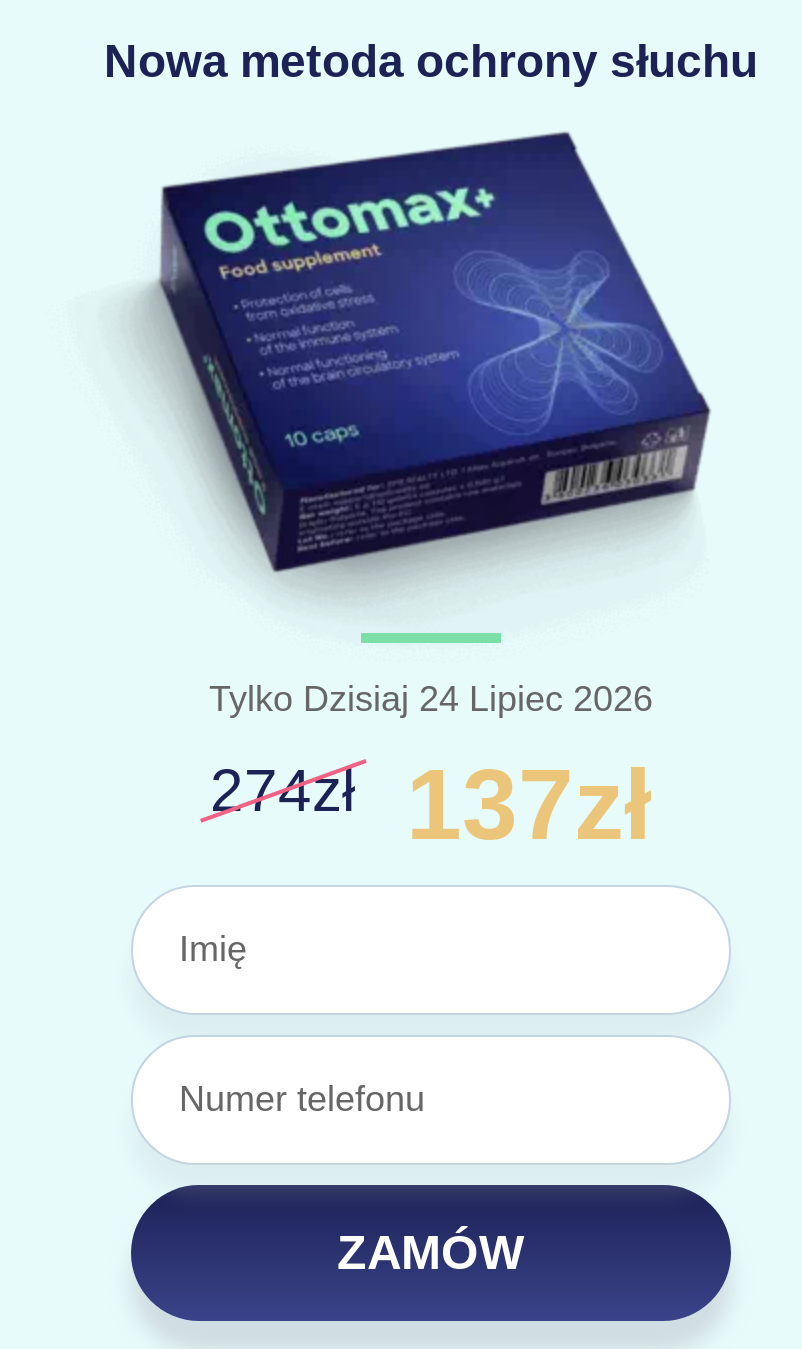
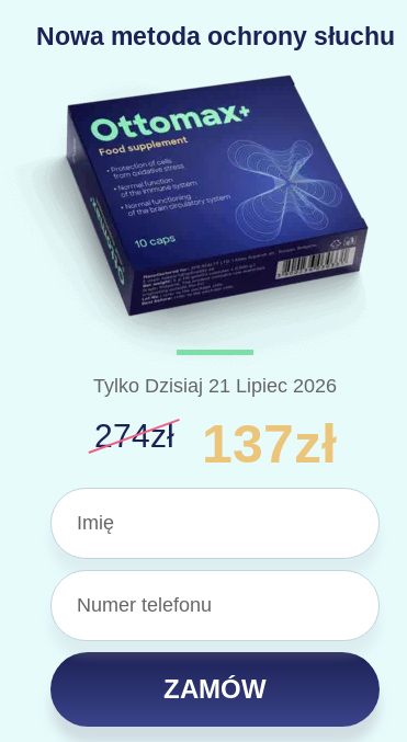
- Tylko Dzisiaj 24 Lipiec 2026
+ Tylko Dzisiaj 21 Lipiec 2026
